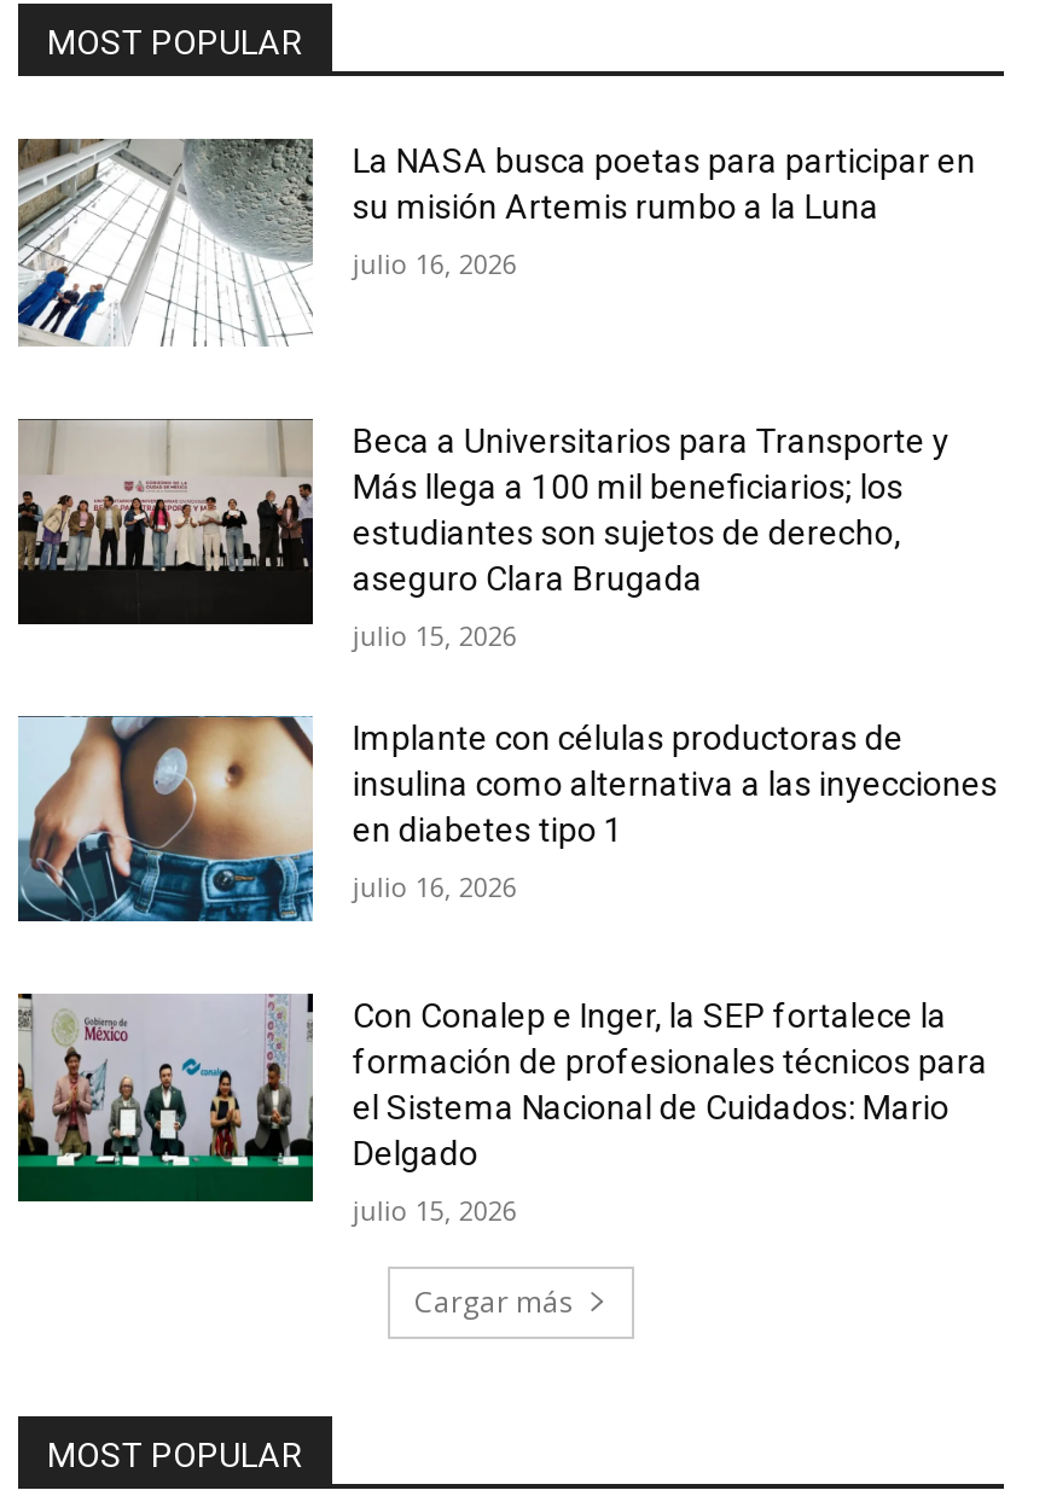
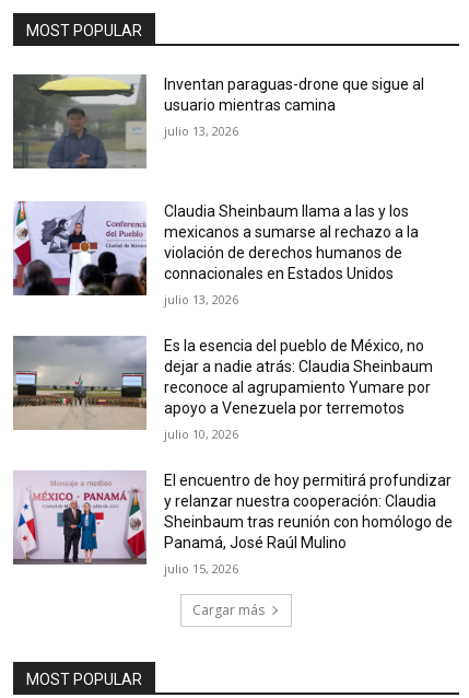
- [image]
- La NASA busca poetas para participar en
- su misión Artemis rumbo a la Luna
+ [image]
+ Inventan paraguas-drone que sigue al
+ usuario mientras camina

- julio 16, 2026
+ julio 13, 2026

- [image]
- Beca a Universitarios para Transporte y
- Más llega a 100 mil beneficiarios; los
- estudiantes son sujetos de derecho,
- aseguro Clara Brugada
+ [image]
+ Claudia Sheinbaum llama a las y los
+ mexicanos a sumarse al rechazo a la
+ violación de derechos humanos de
+ connacionales en Estados Unidos

- julio 15, 2026
+ julio 13, 2026

- [image]
- Implante con células productoras de
- insulina como alternativa a las inyecciones
- en diabetes tipo 1
+ [image]
+ Es la esencia del pueblo de México, no
+ dejar a nadie atrás: Claudia Sheinbaum
+ reconoce al agrupamiento Yumare por
+ apoyo a Venezuela por terremotos

- julio 16, 2026
+ julio 10, 2026

- [image]
- Con Conalep e Inger, la SEP fortalece la
- formación de profesionales técnicos para
- el Sistema Nacional de Cuidados: Mario
- Delgado
+ [image]
+ El encuentro de hoy permitirá profundizar
+ y relanzar nuestra cooperación: Claudia
+ Sheinbaum tras reunión con homólogo de
+ Panamá, José Raúl Mulino
